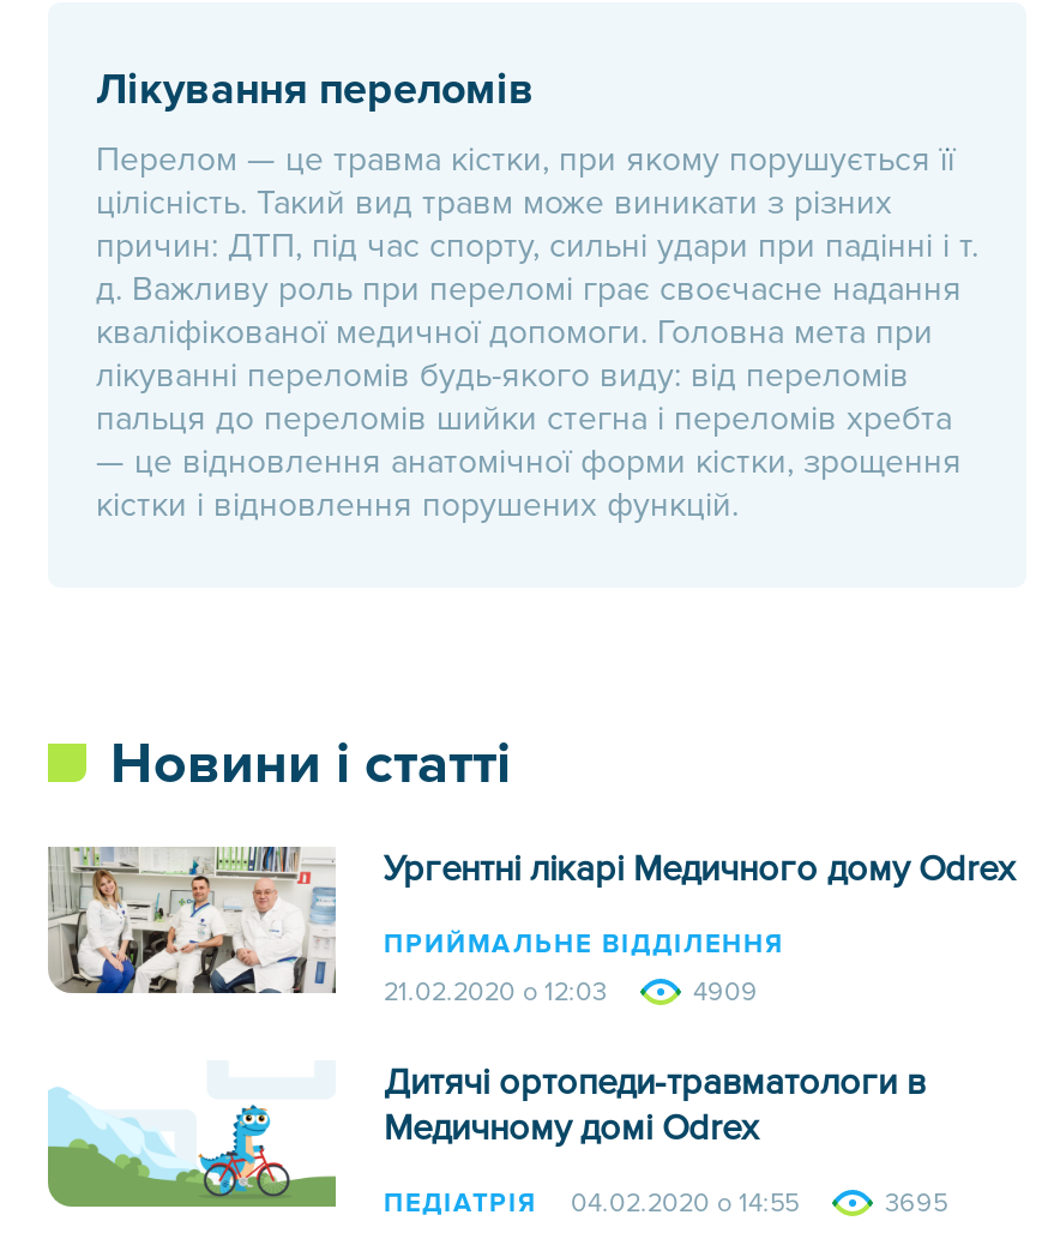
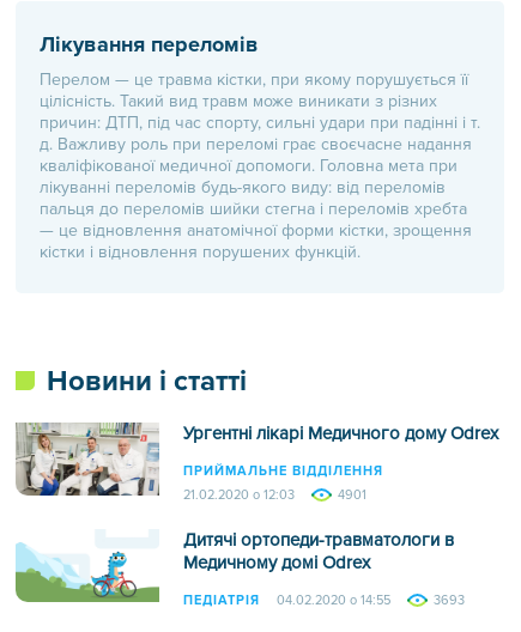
- 4909
+ 4901

- 3695
+ 3693
